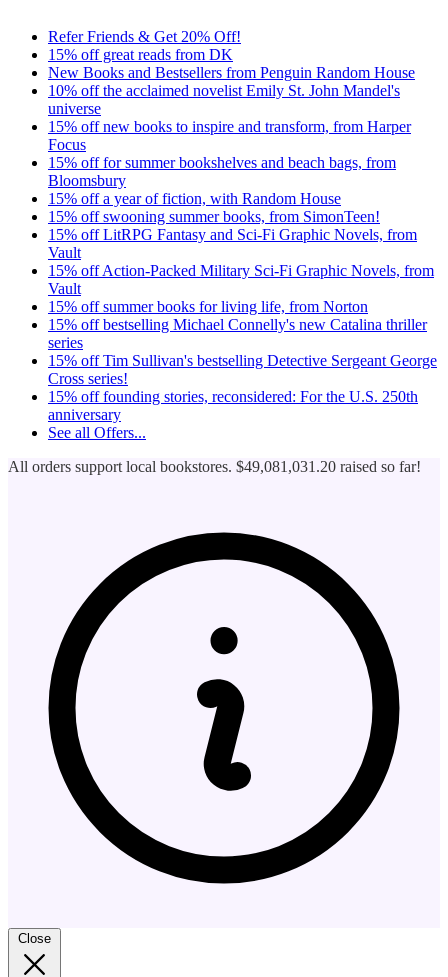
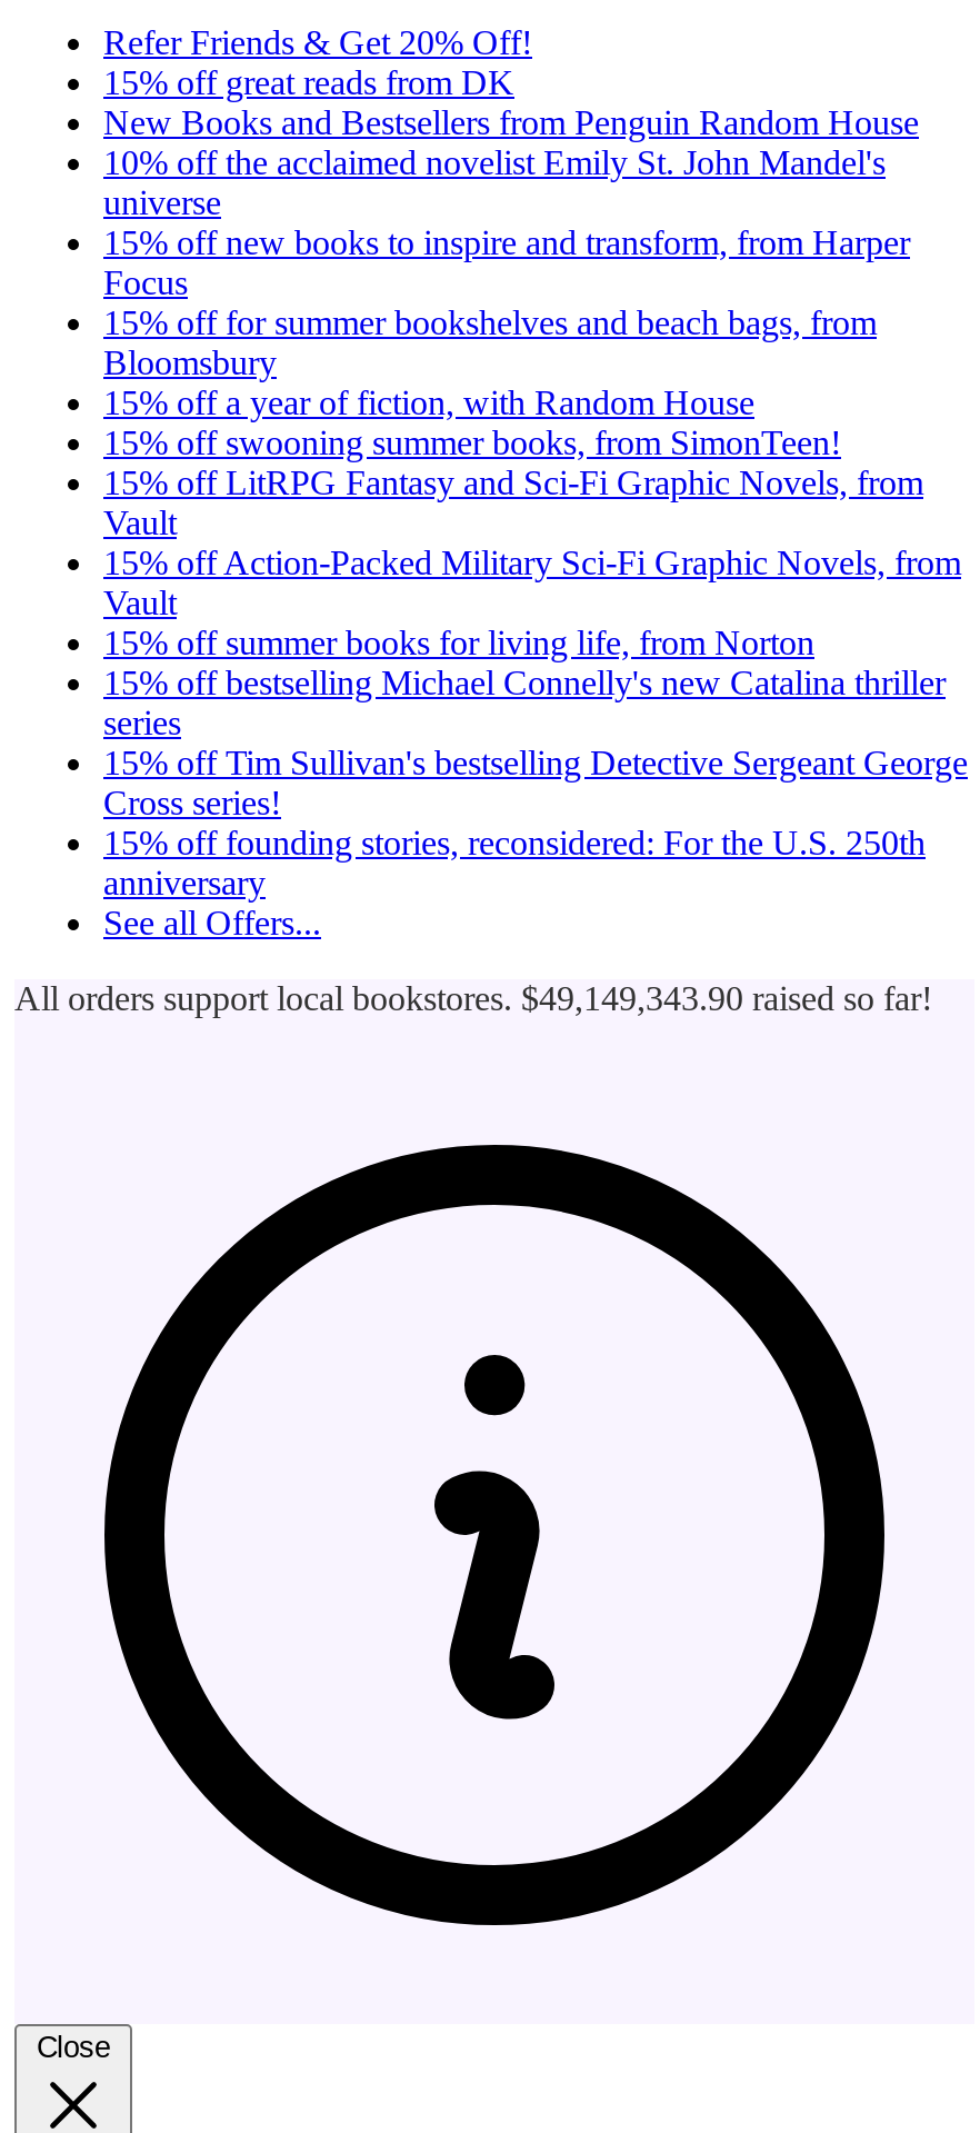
- All orders support local bookstores. $49,081,031.20 raised so far!
+ All orders support local bookstores. $49,149,343.90 raised so far!
